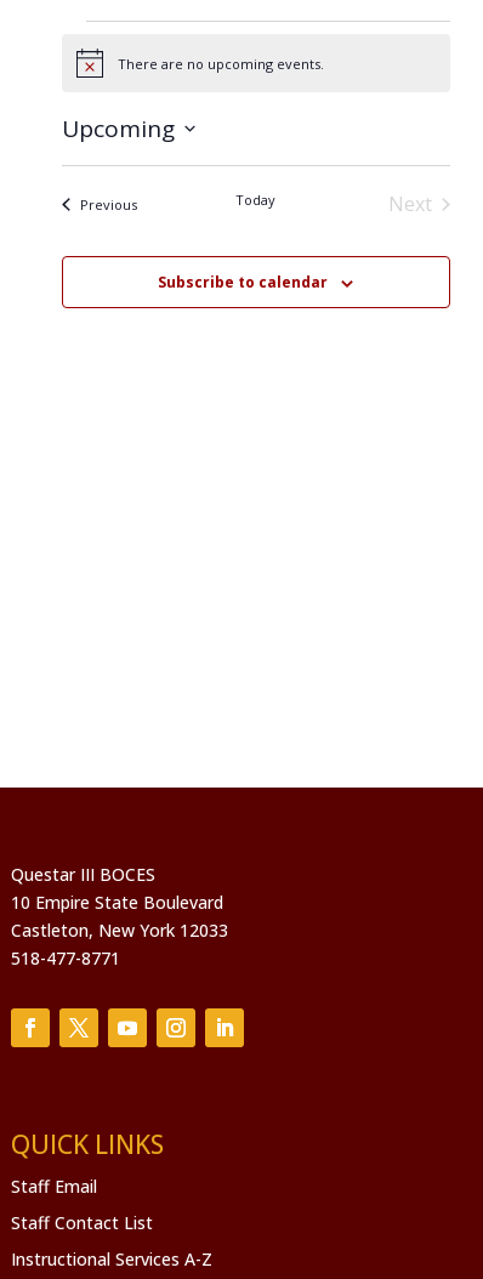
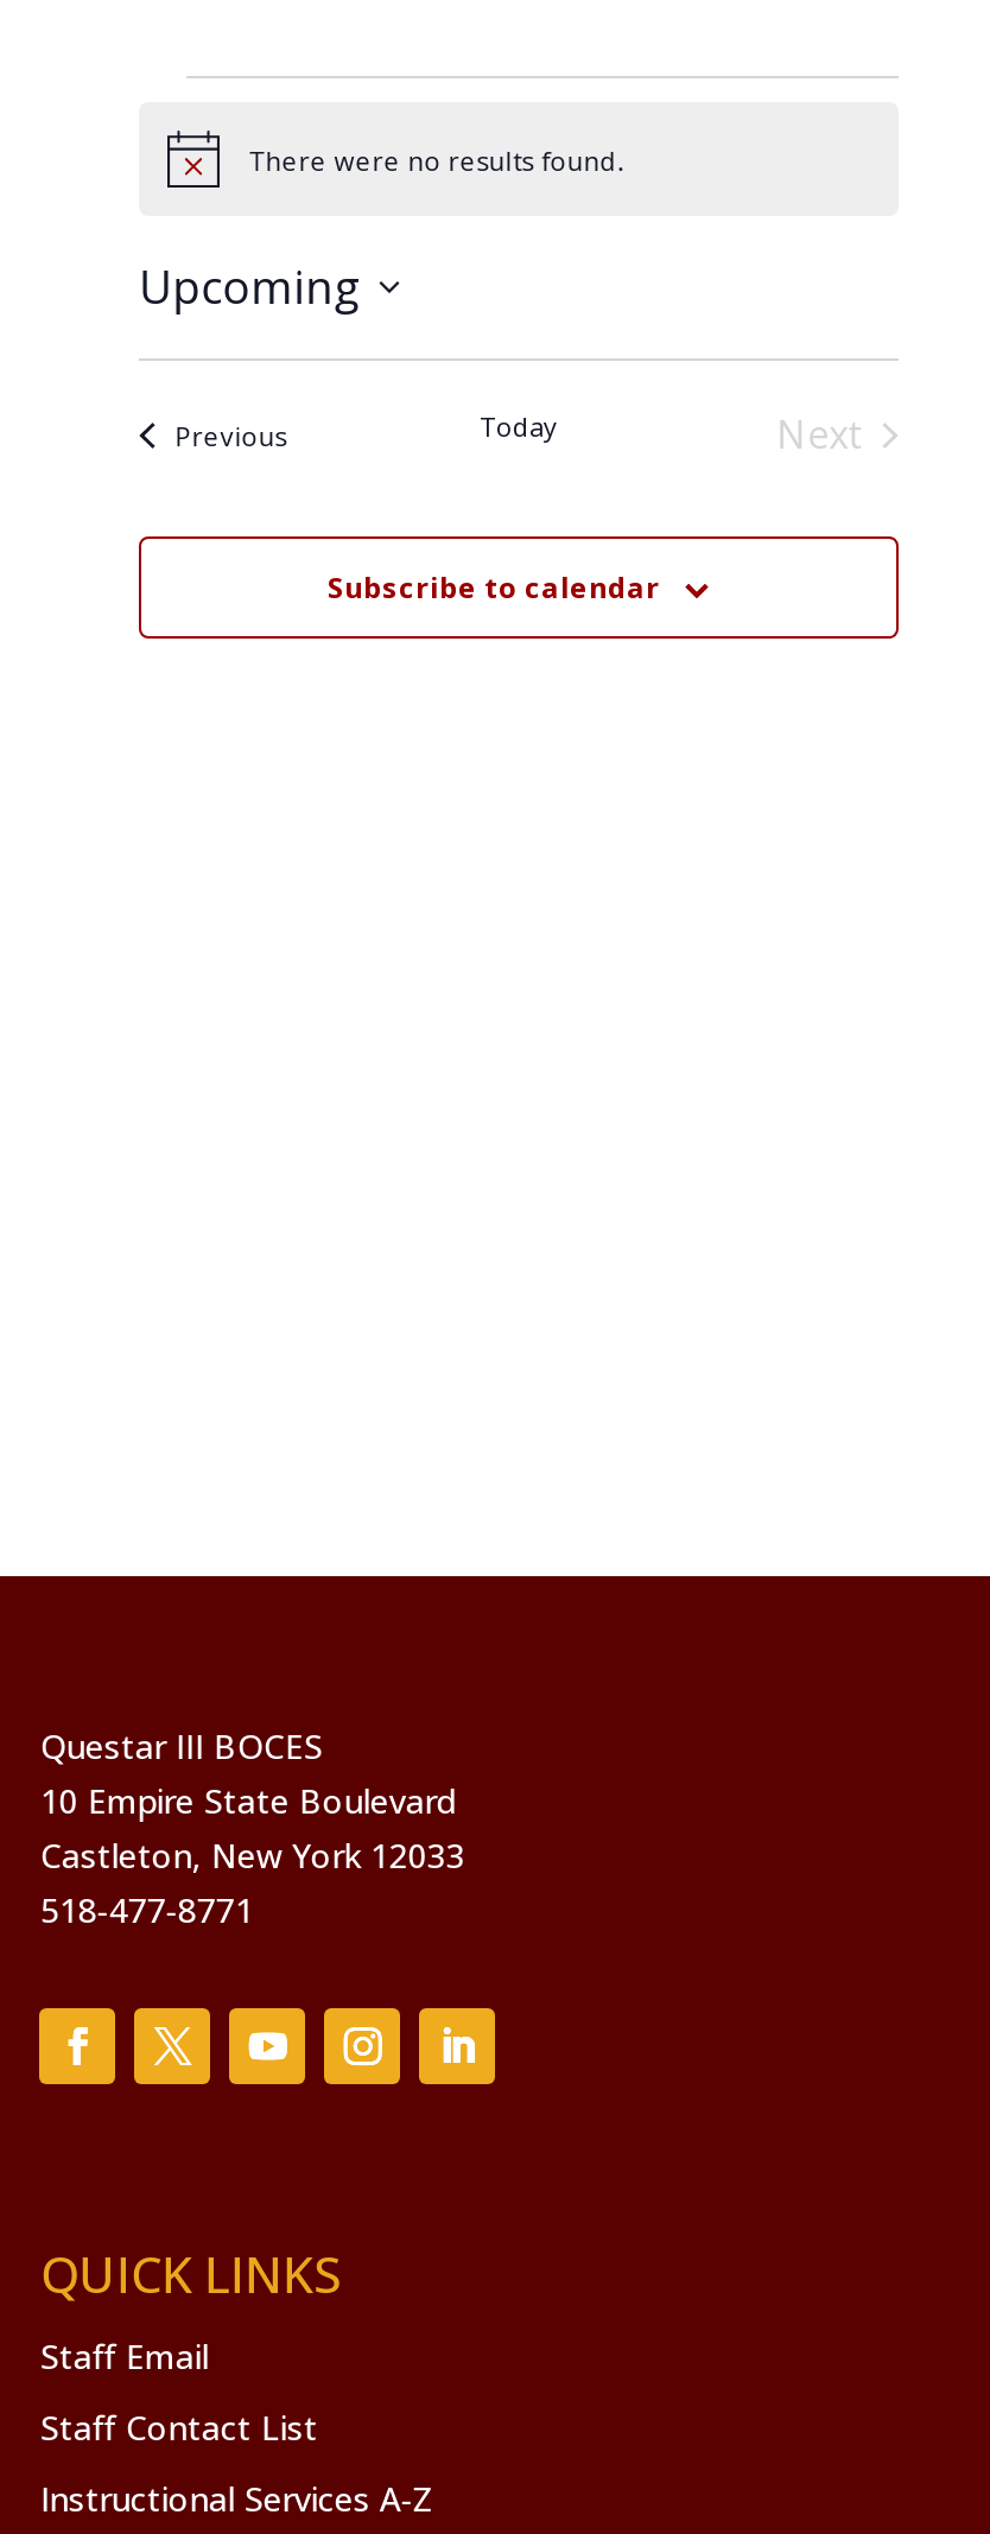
- There are no upcoming events.
+ There were no results found.
